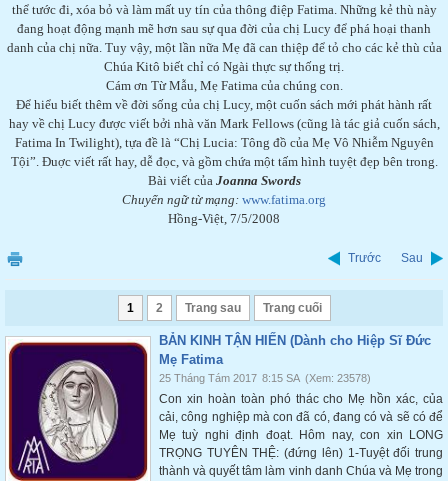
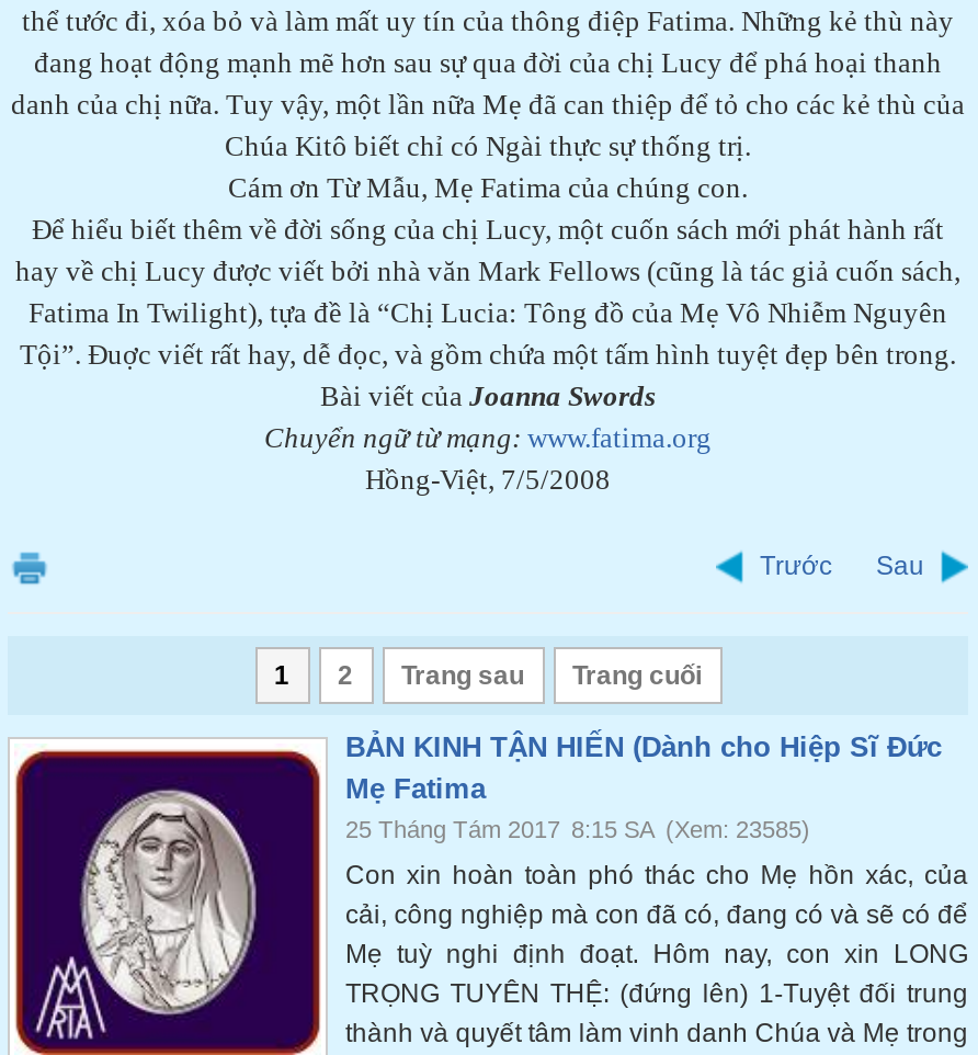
- 25 Tháng Tám 2017 8:15 SA (Xem: 23578)
+ 25 Tháng Tám 2017 8:15 SA (Xem: 23585)
